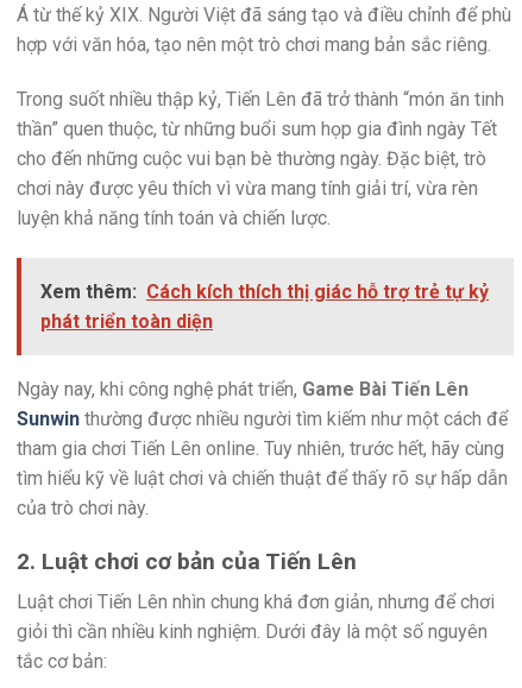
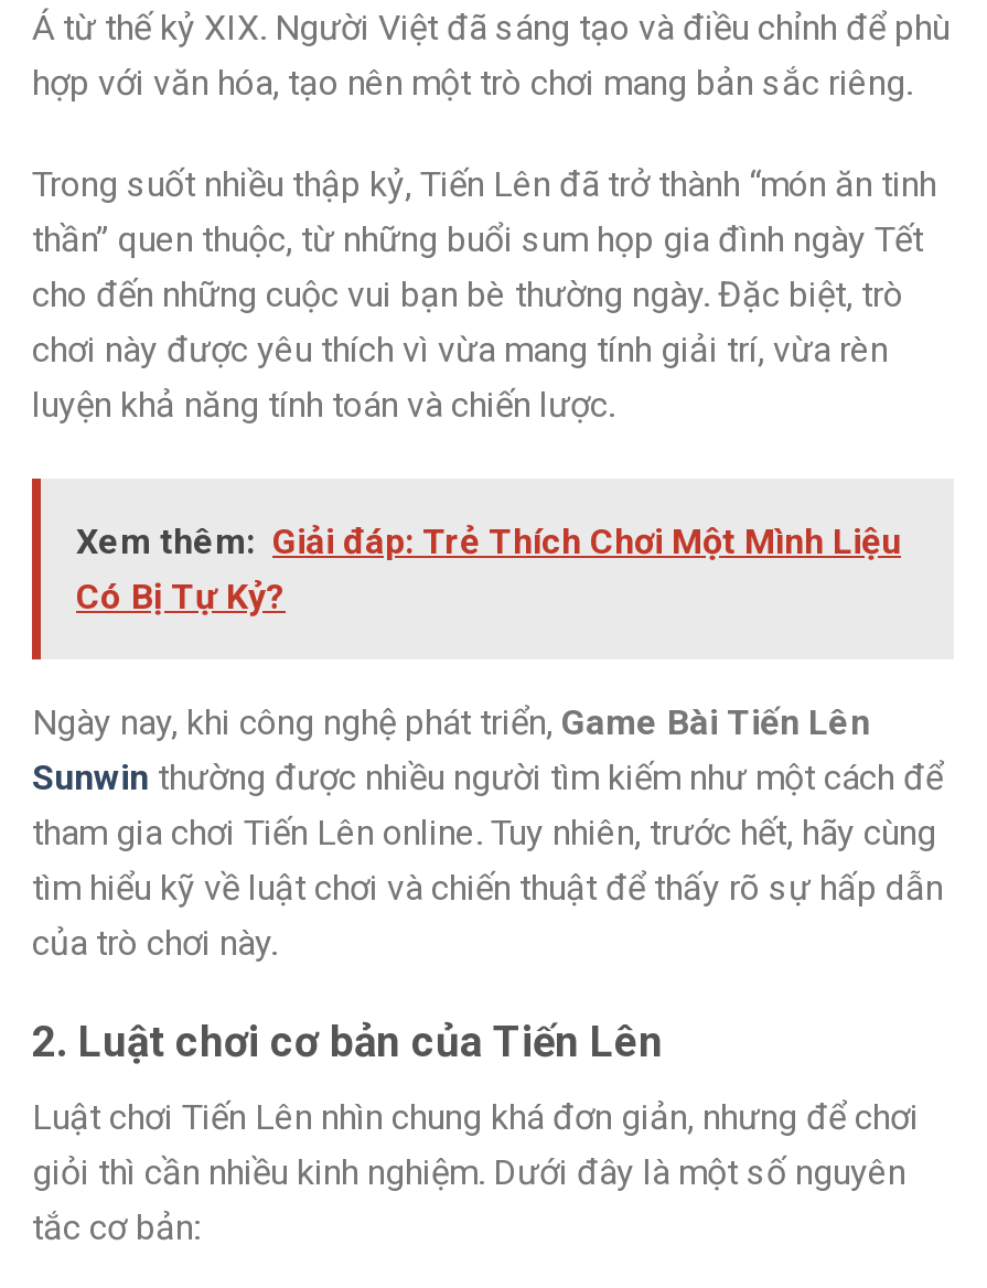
- Xem thêm: Cách kích thích thị giác hỗ trợ trẻ tự kỷ
- phát triển toàn diện
+ Xem thêm: Giải đáp: Trẻ Thích Chơi Một Mình Liệu
+ Có Bị Tự Kỷ?
